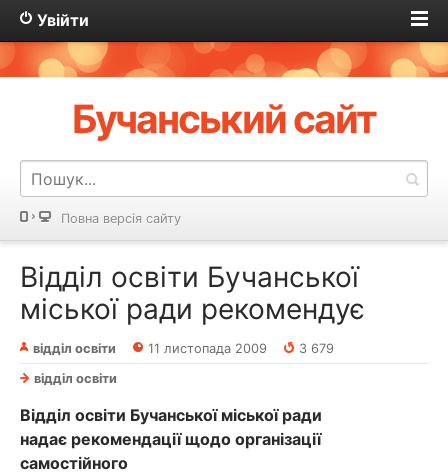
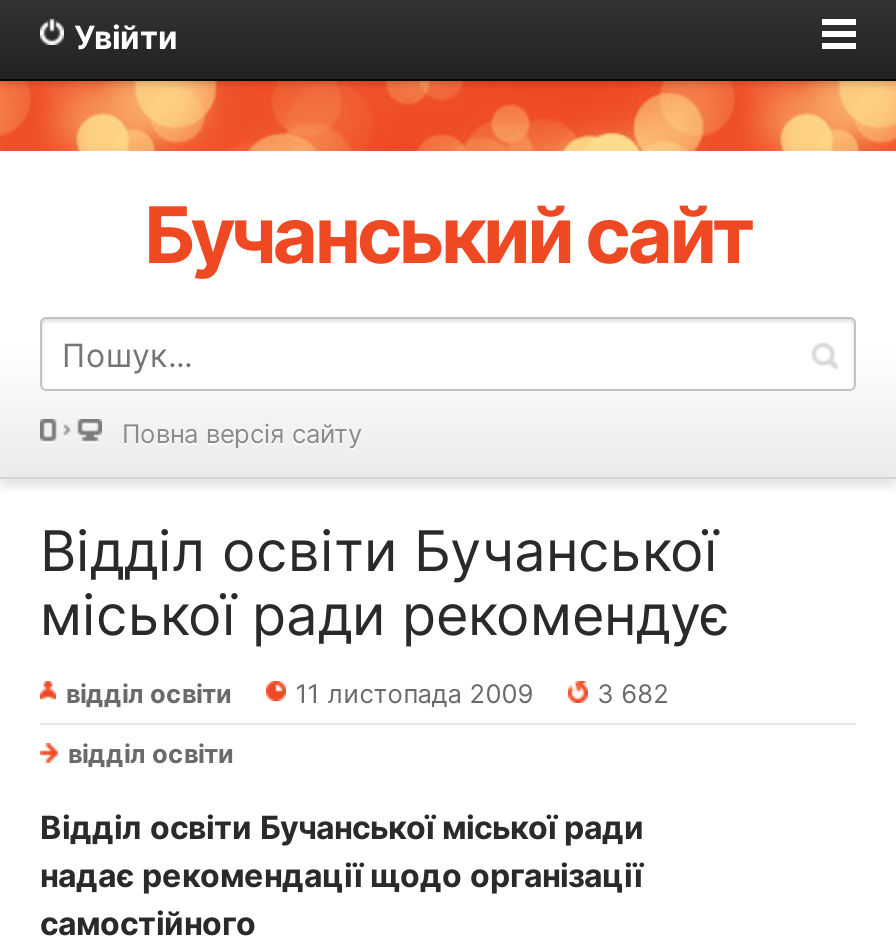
- 3 679
+ 3 682
